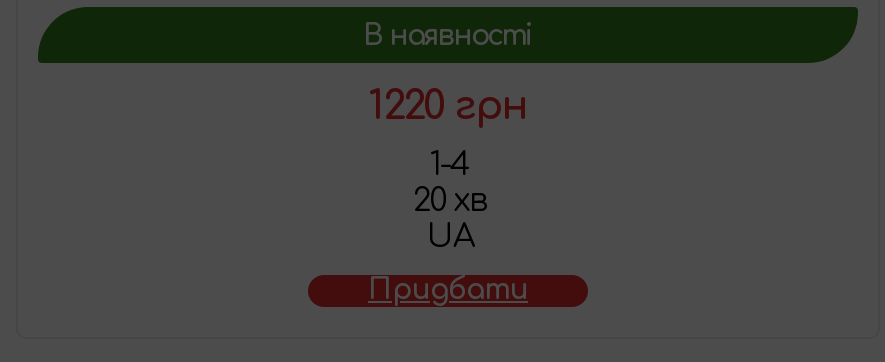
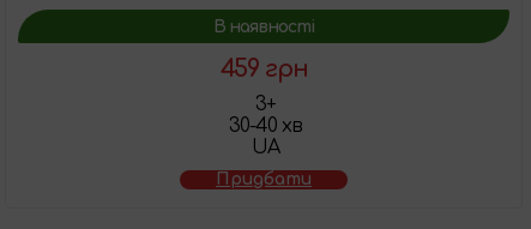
- 1220 грн
+ 459 грн

- 1-4
+ 3+

- 20 хв
+ 30-40 хв
